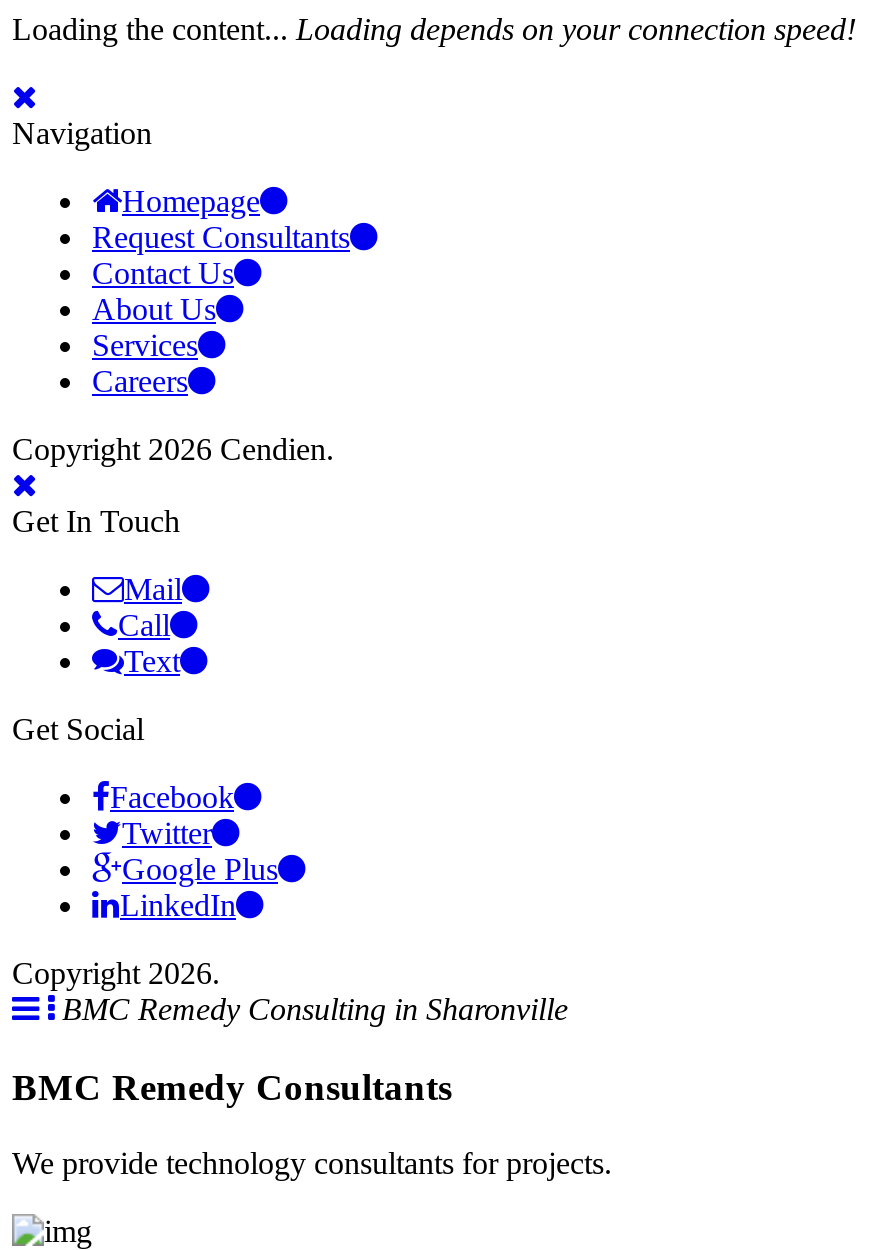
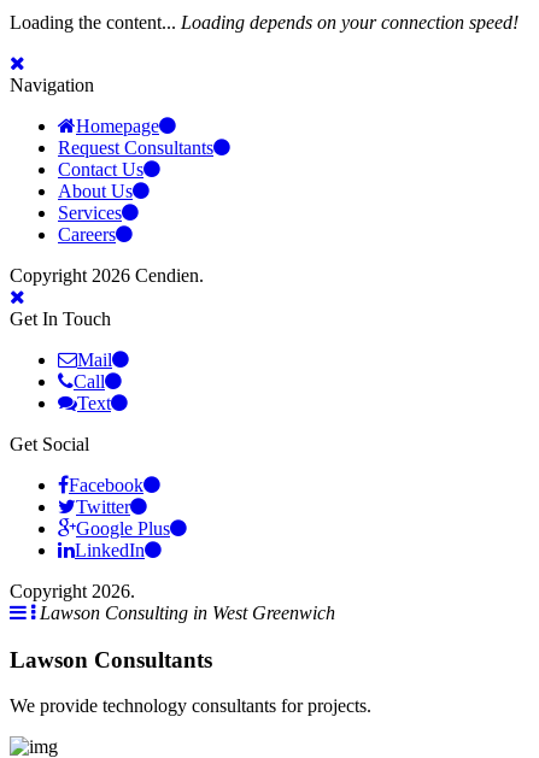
- BMC Remedy Consulting in Sharonville
+ Lawson Consulting in West Greenwich

- BMC Remedy Consultants
+ Lawson Consultants
